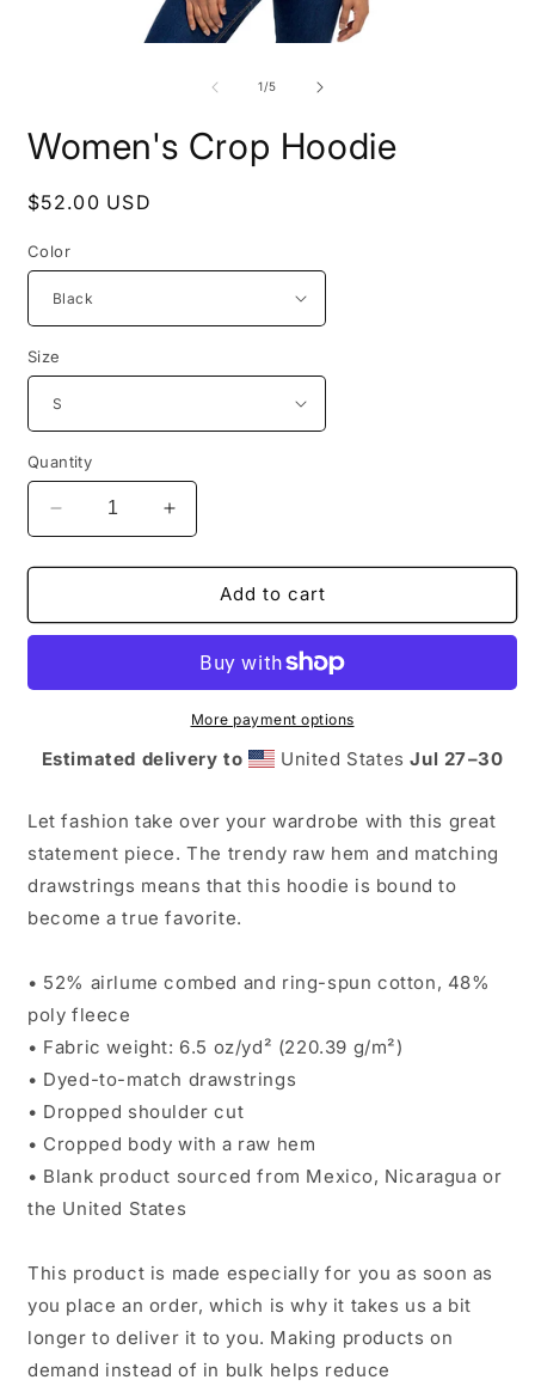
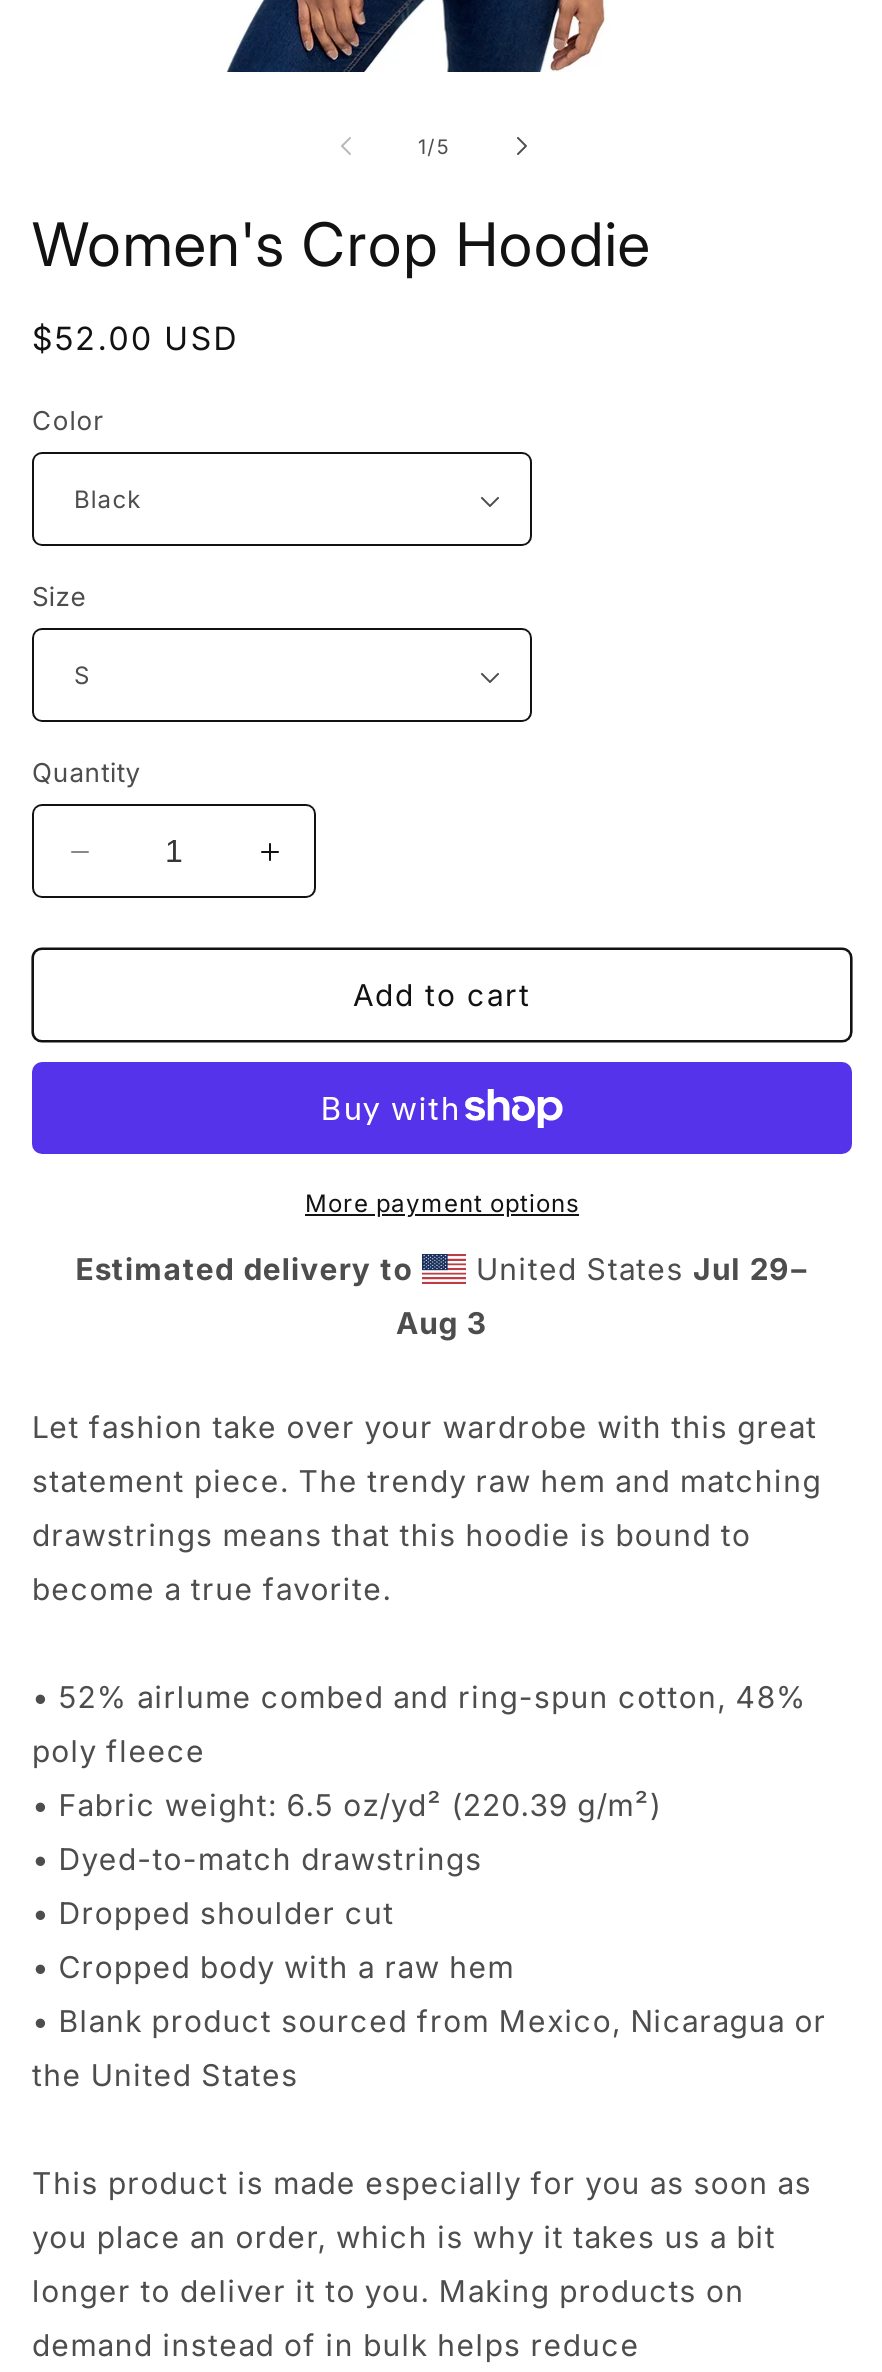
- United States Jul 27–30
+ United States Jul 29–
+ Aug 3
